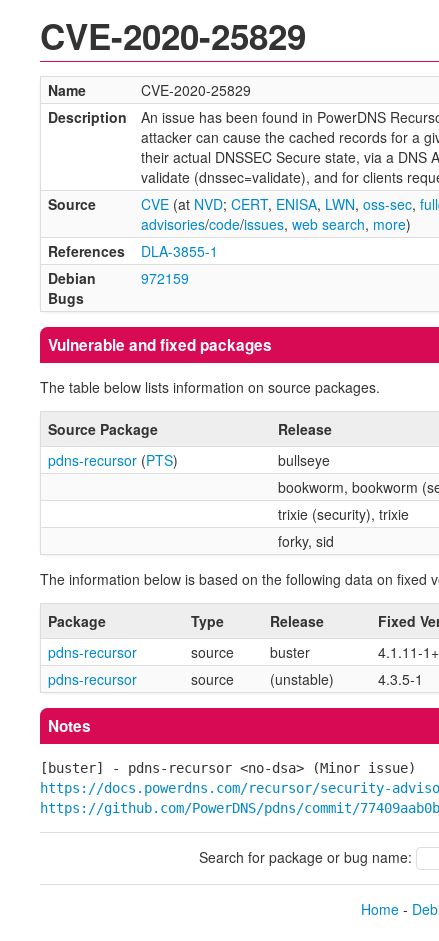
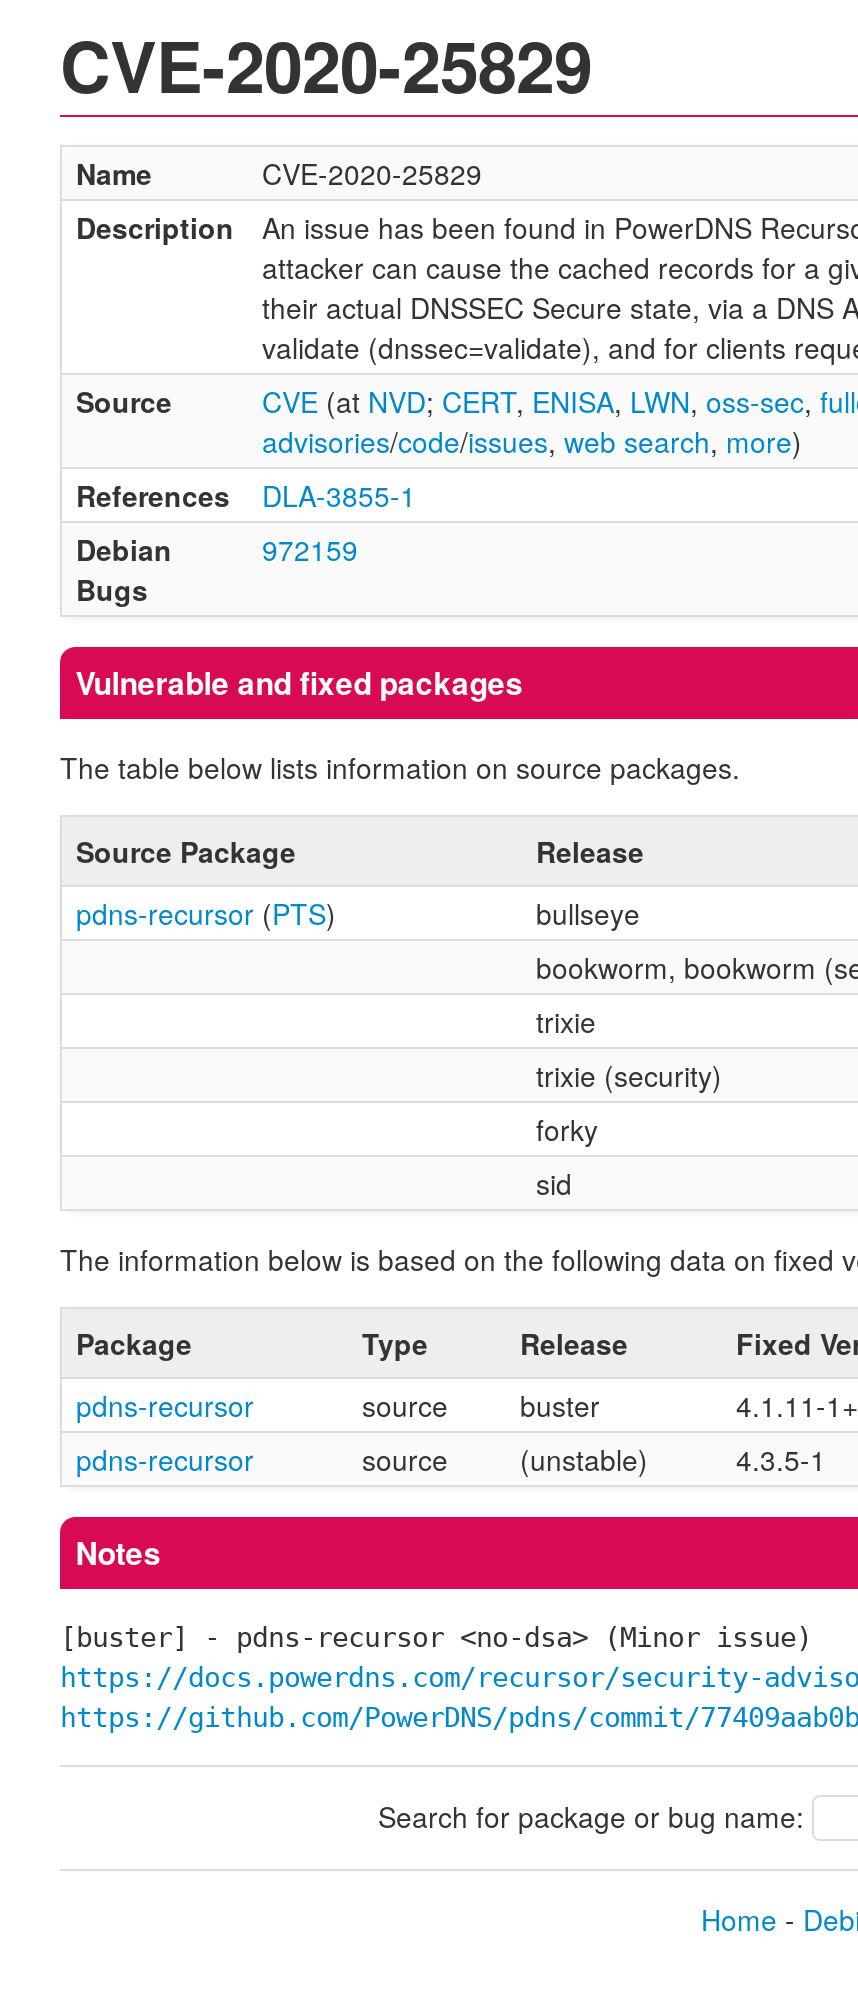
- trixie (security), trixie
- forky, sid
+ trixie
+ trixie (security)
+ forky
+ sid
